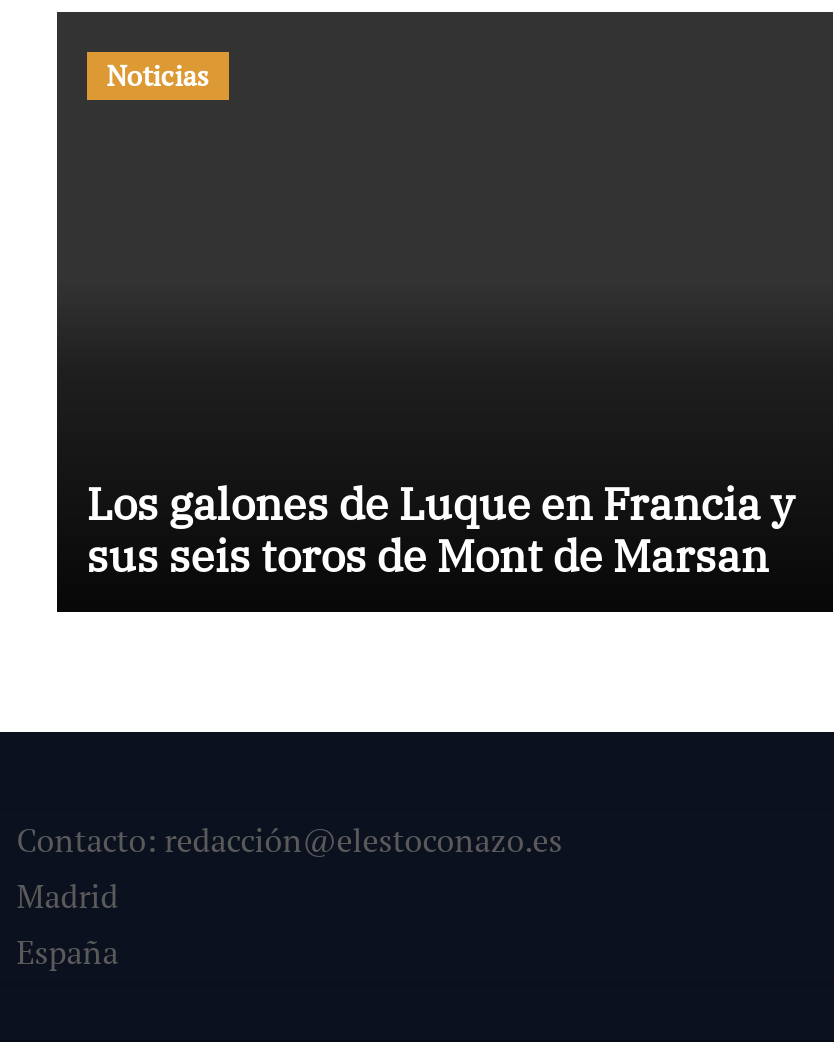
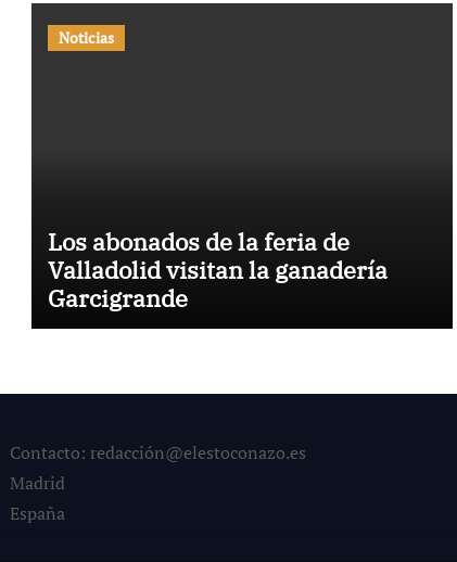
- Los galones de Luque en Francia y
- sus seis toros de Mont de Marsan
+ Los abonados de la feria de
+ Valladolid visitan la ganadería
+ Garcigrande
